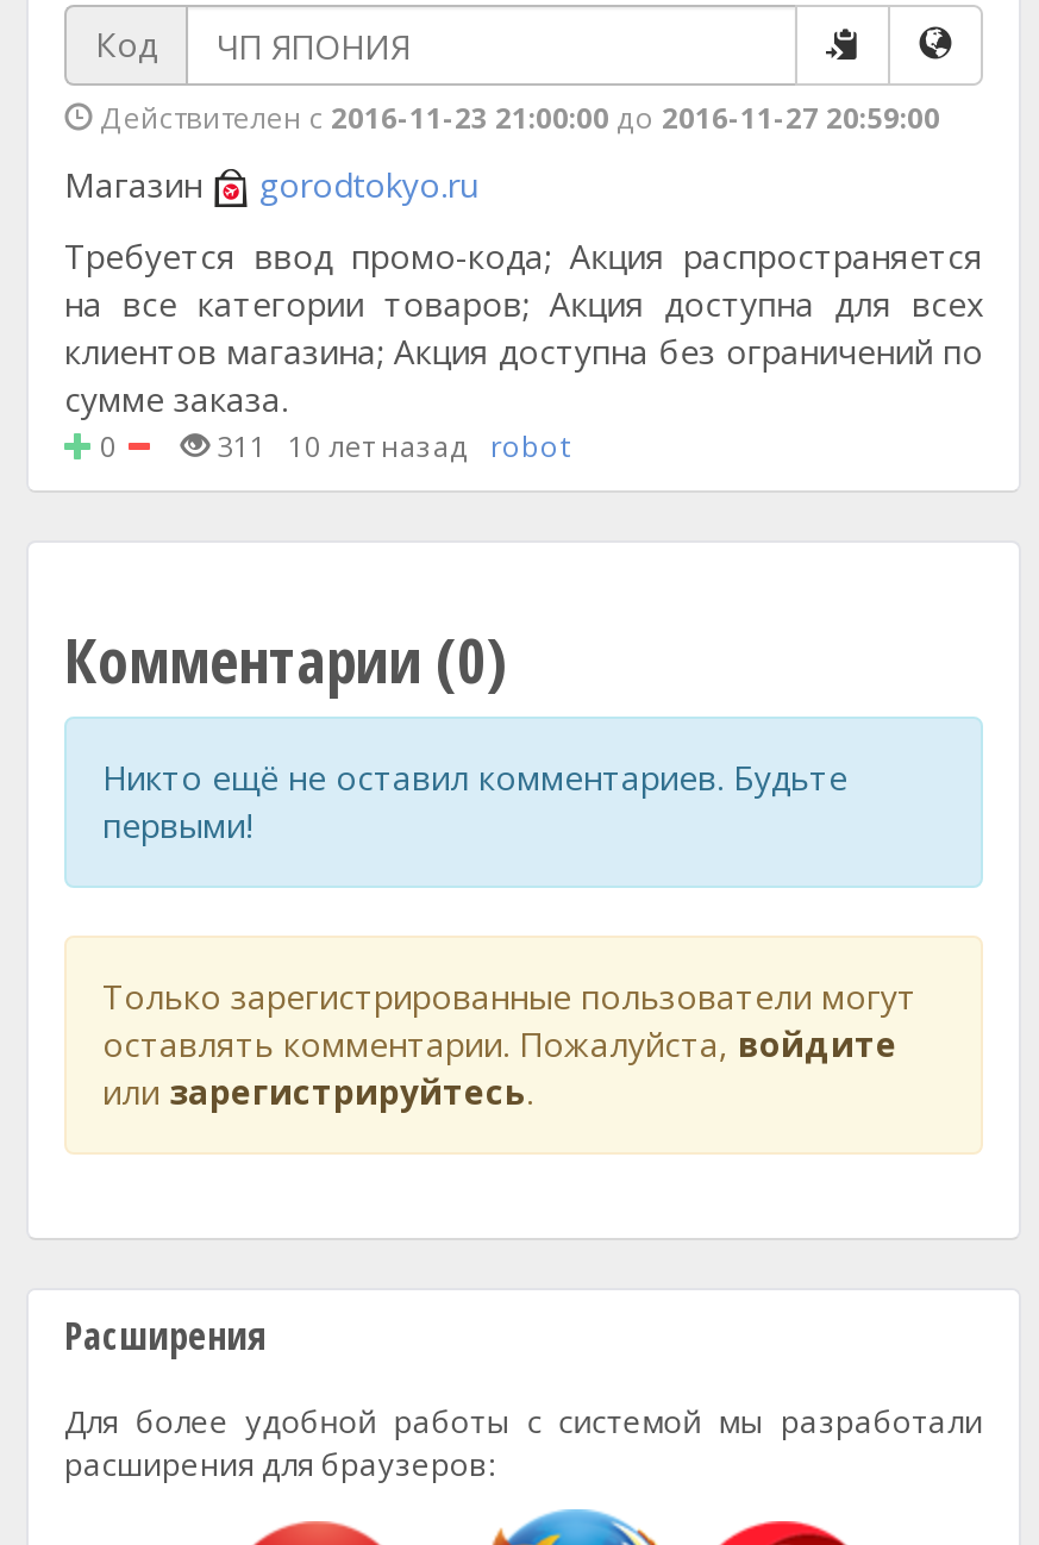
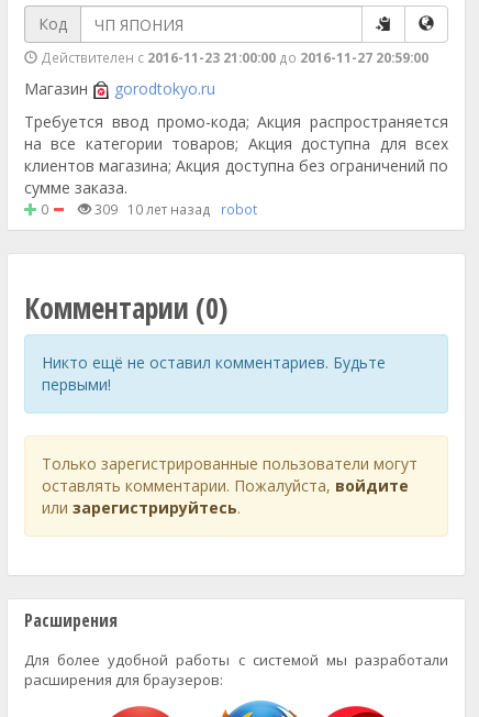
- 311 10 лет назад robot
+ 309 10 лет назад robot
